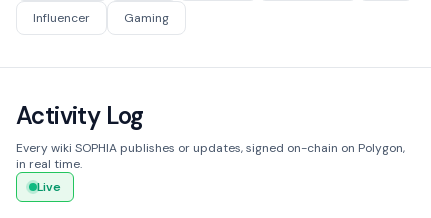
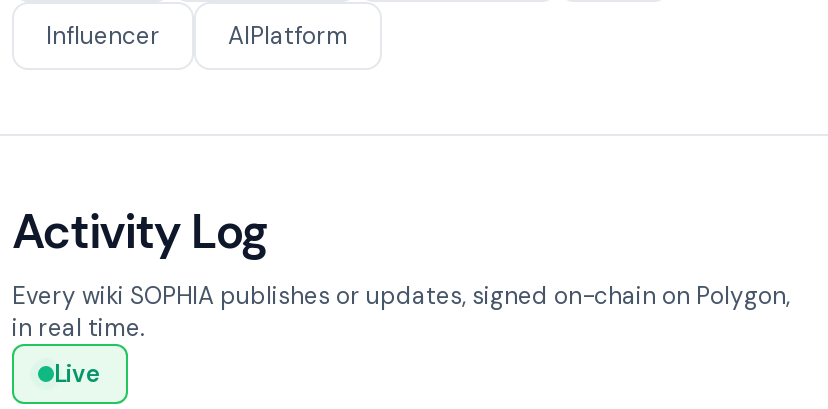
- Gaming
+ AIPlatform
